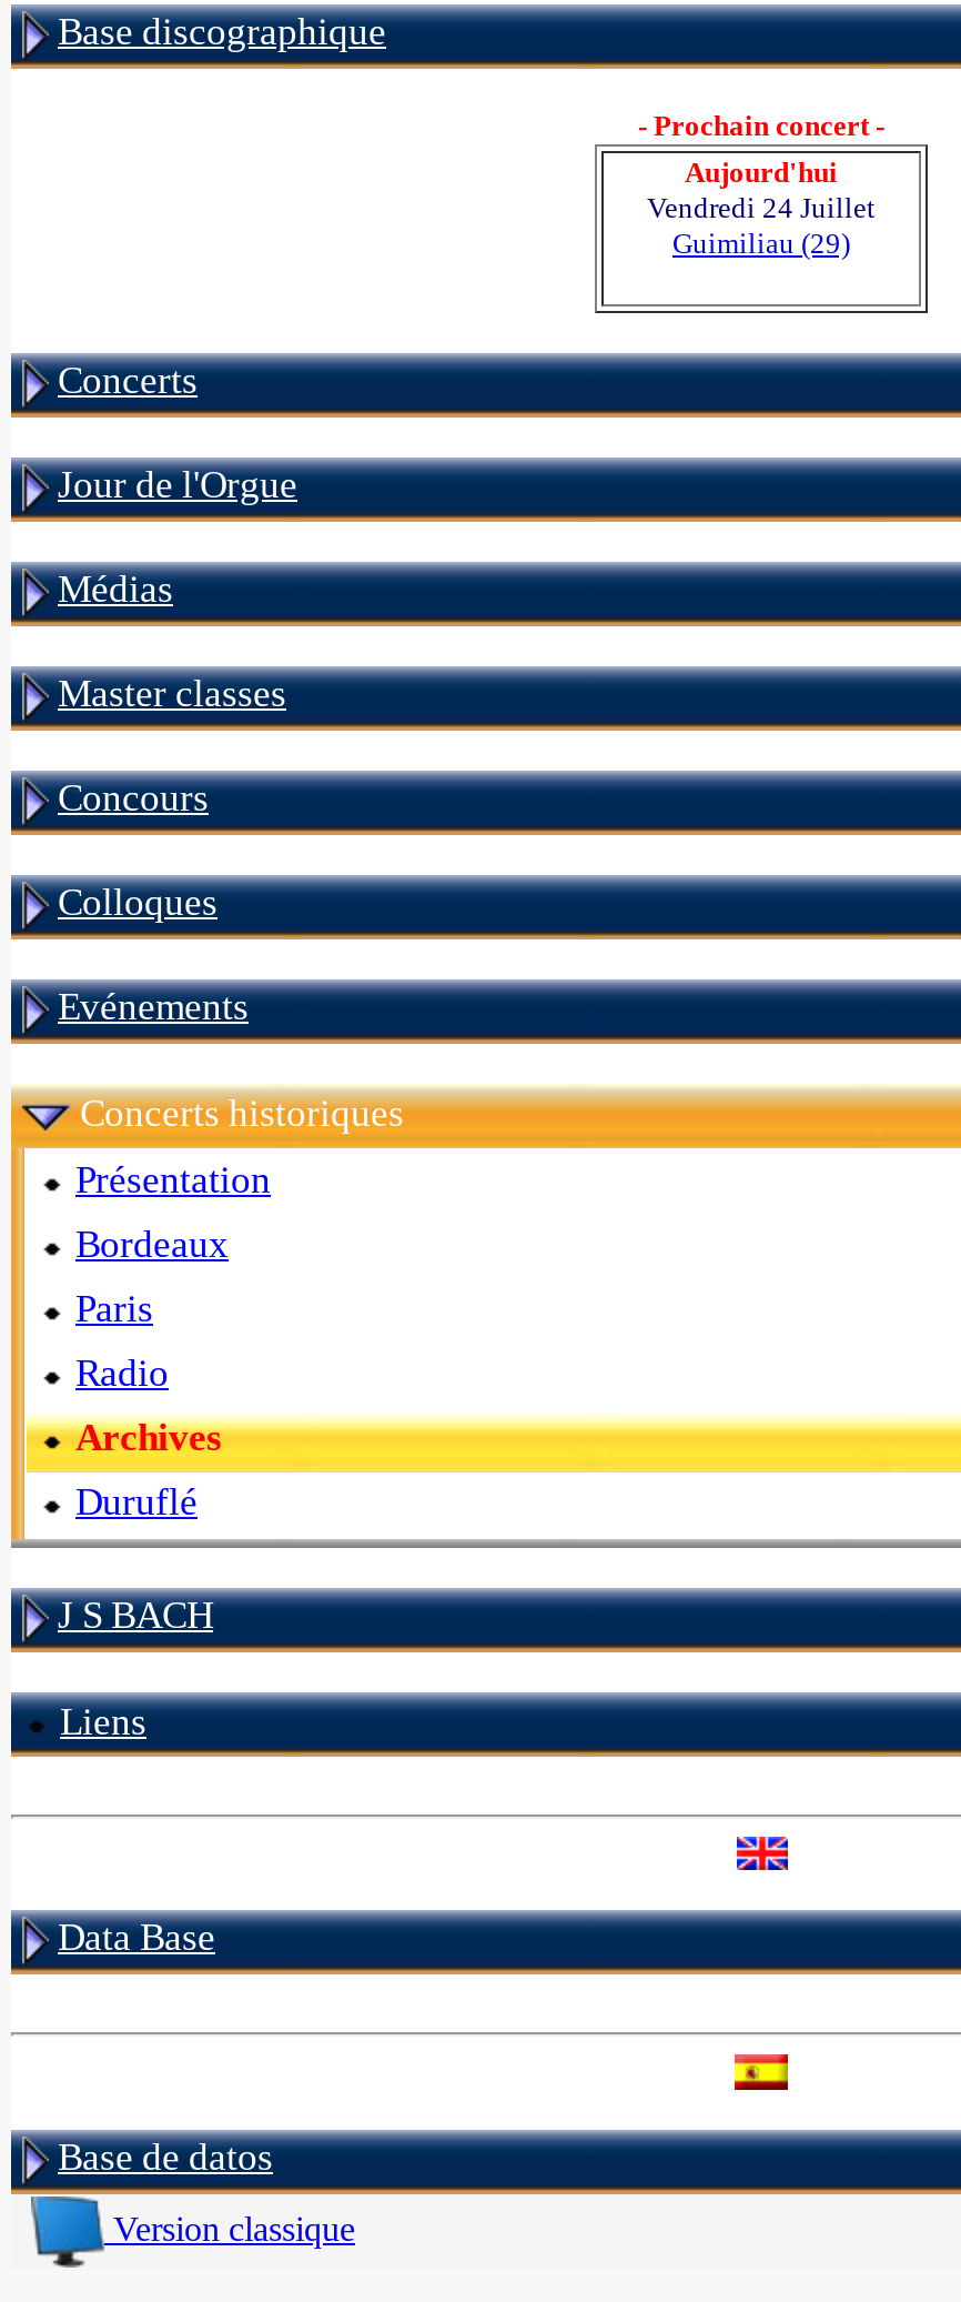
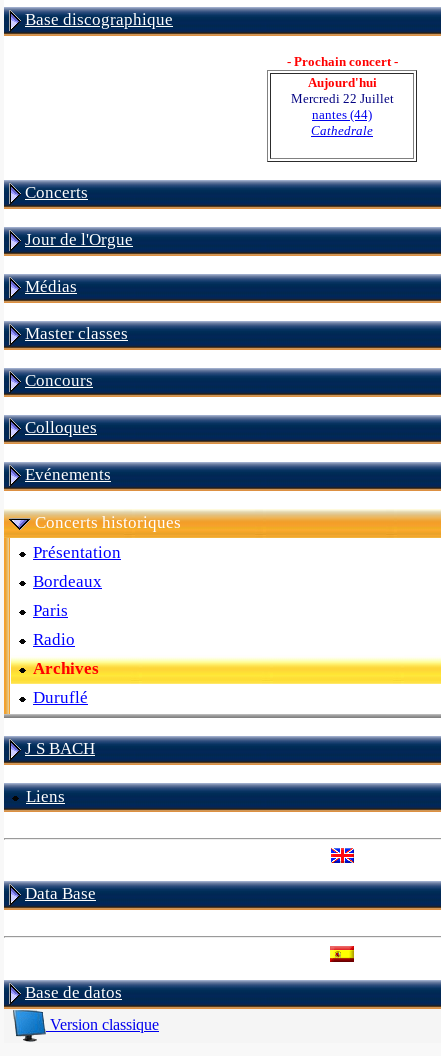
- Vendredi 24 Juillet
- Guimiliau (29)
+ Mercredi 22 Juillet
+ nantes (44)
+ Cathedrale
